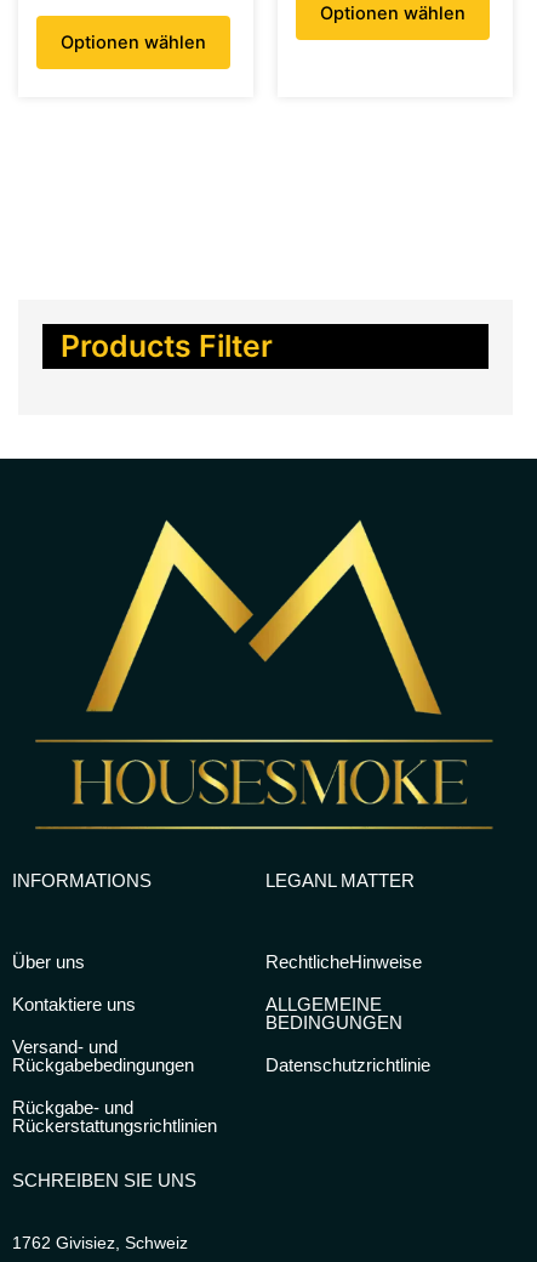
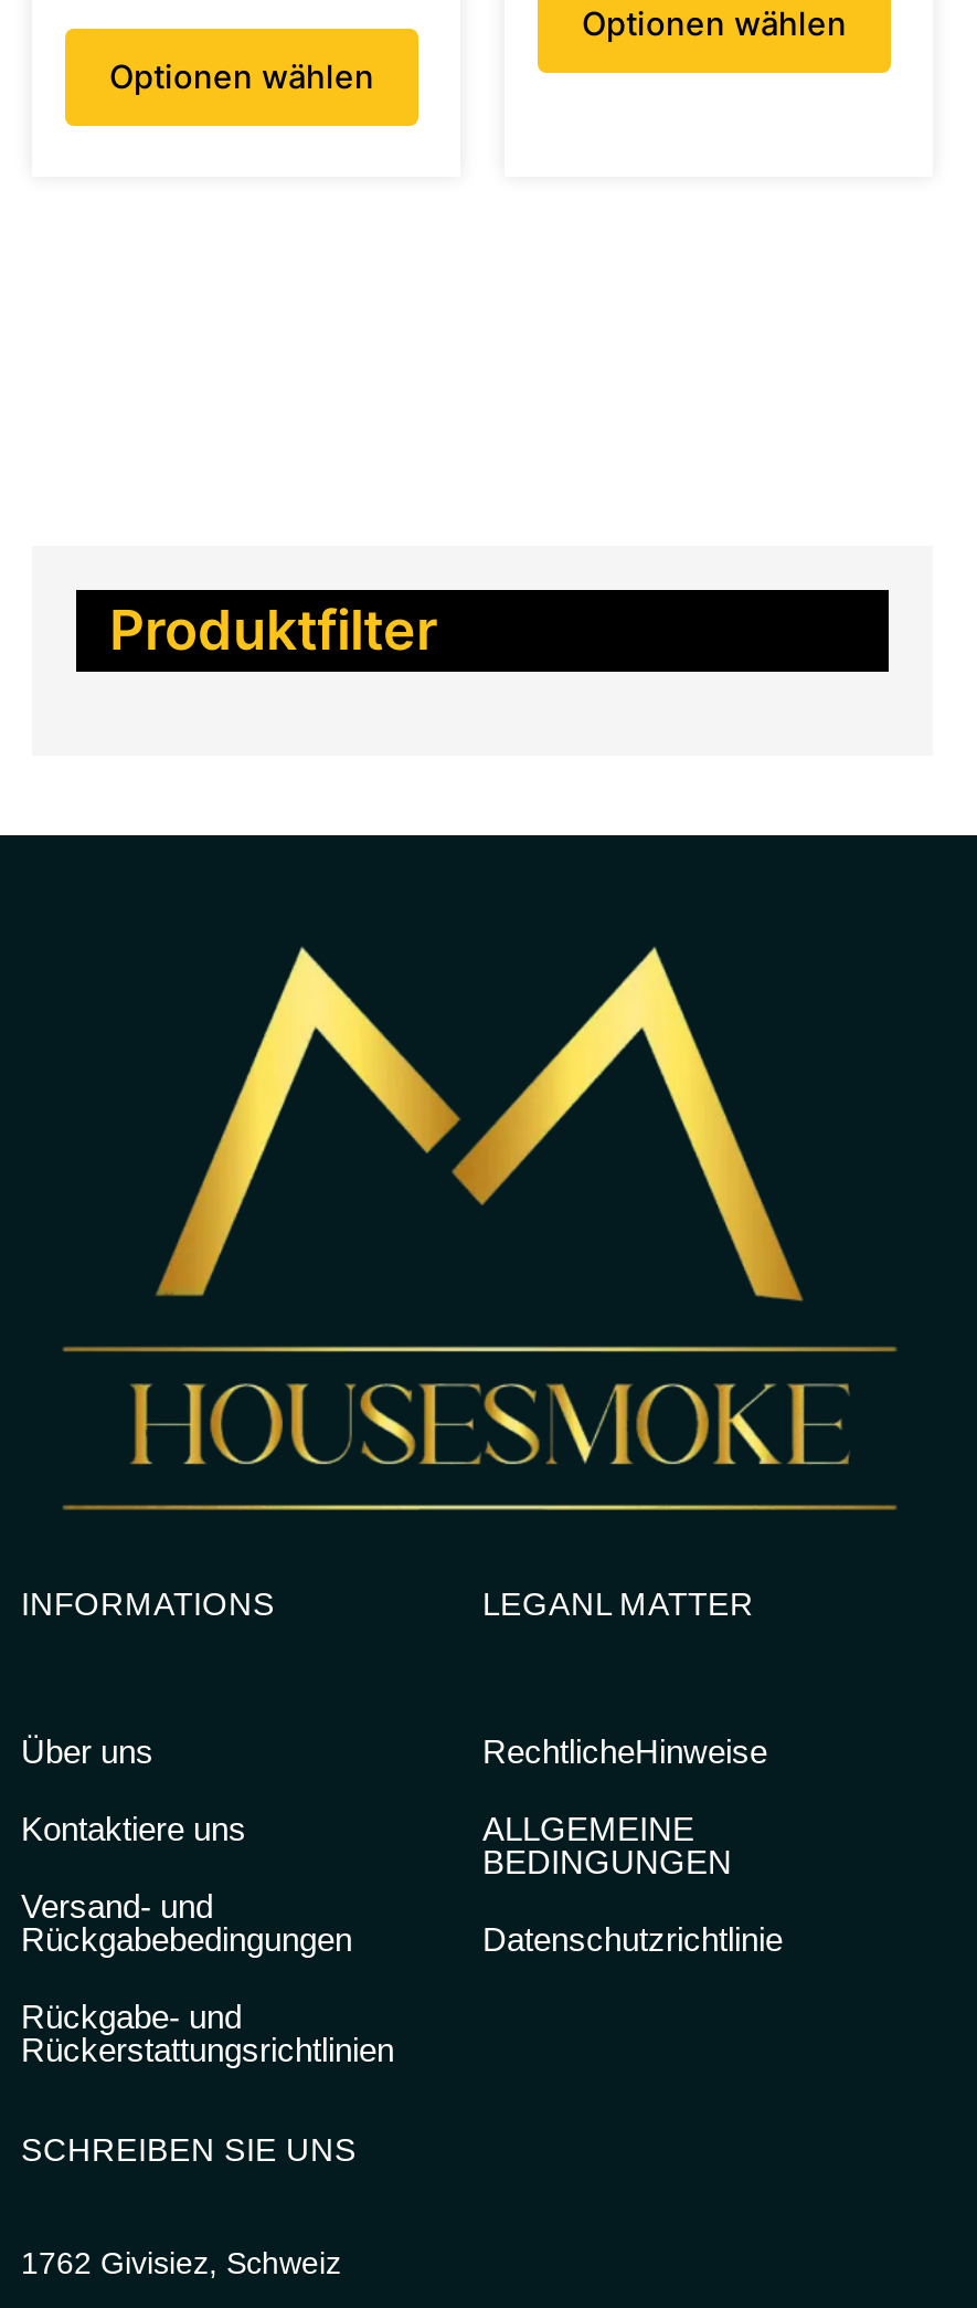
- Products Filter
+ Produktfilter
